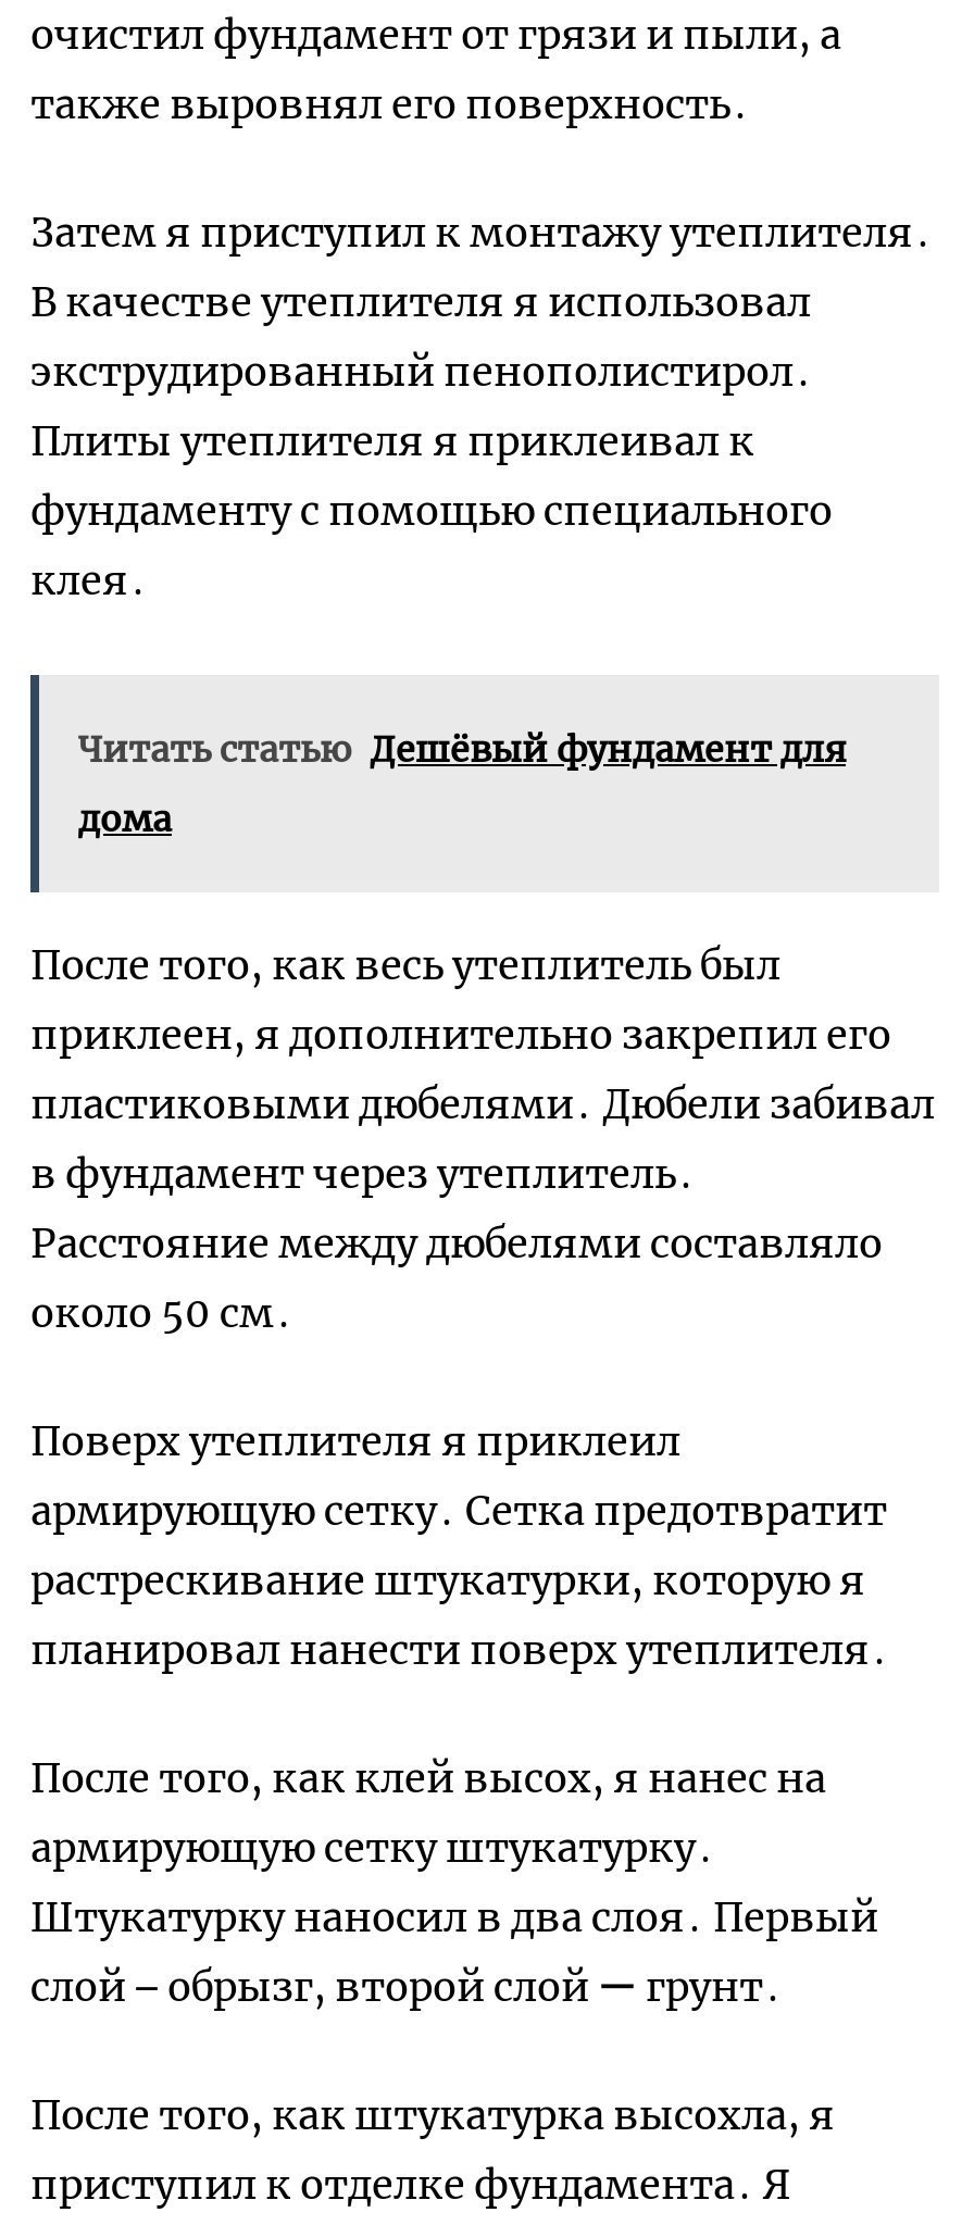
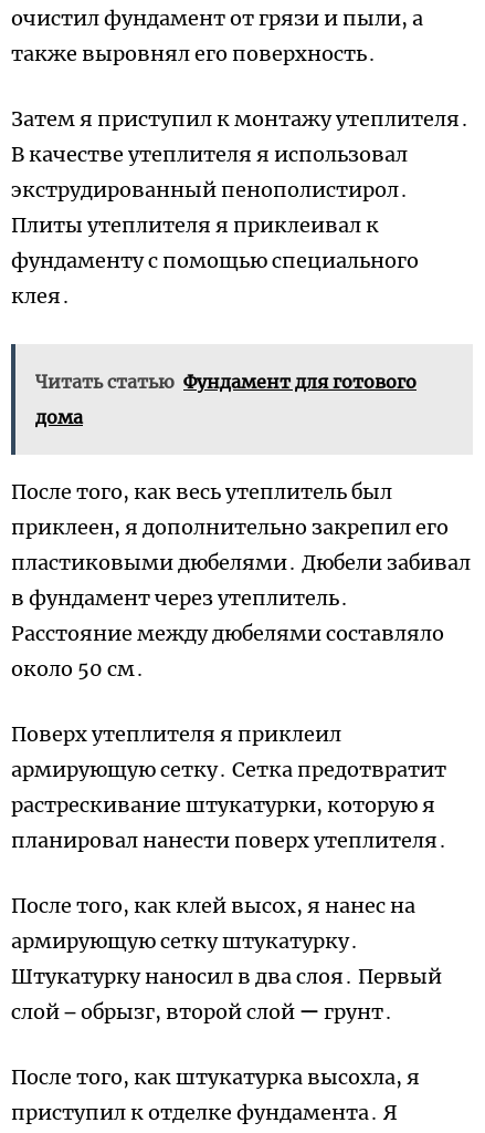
- Читать статью Дешёвый фундамент для
+ Читать статью Фундамент для готового
